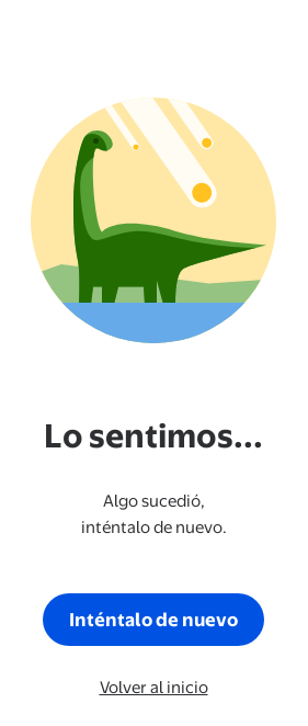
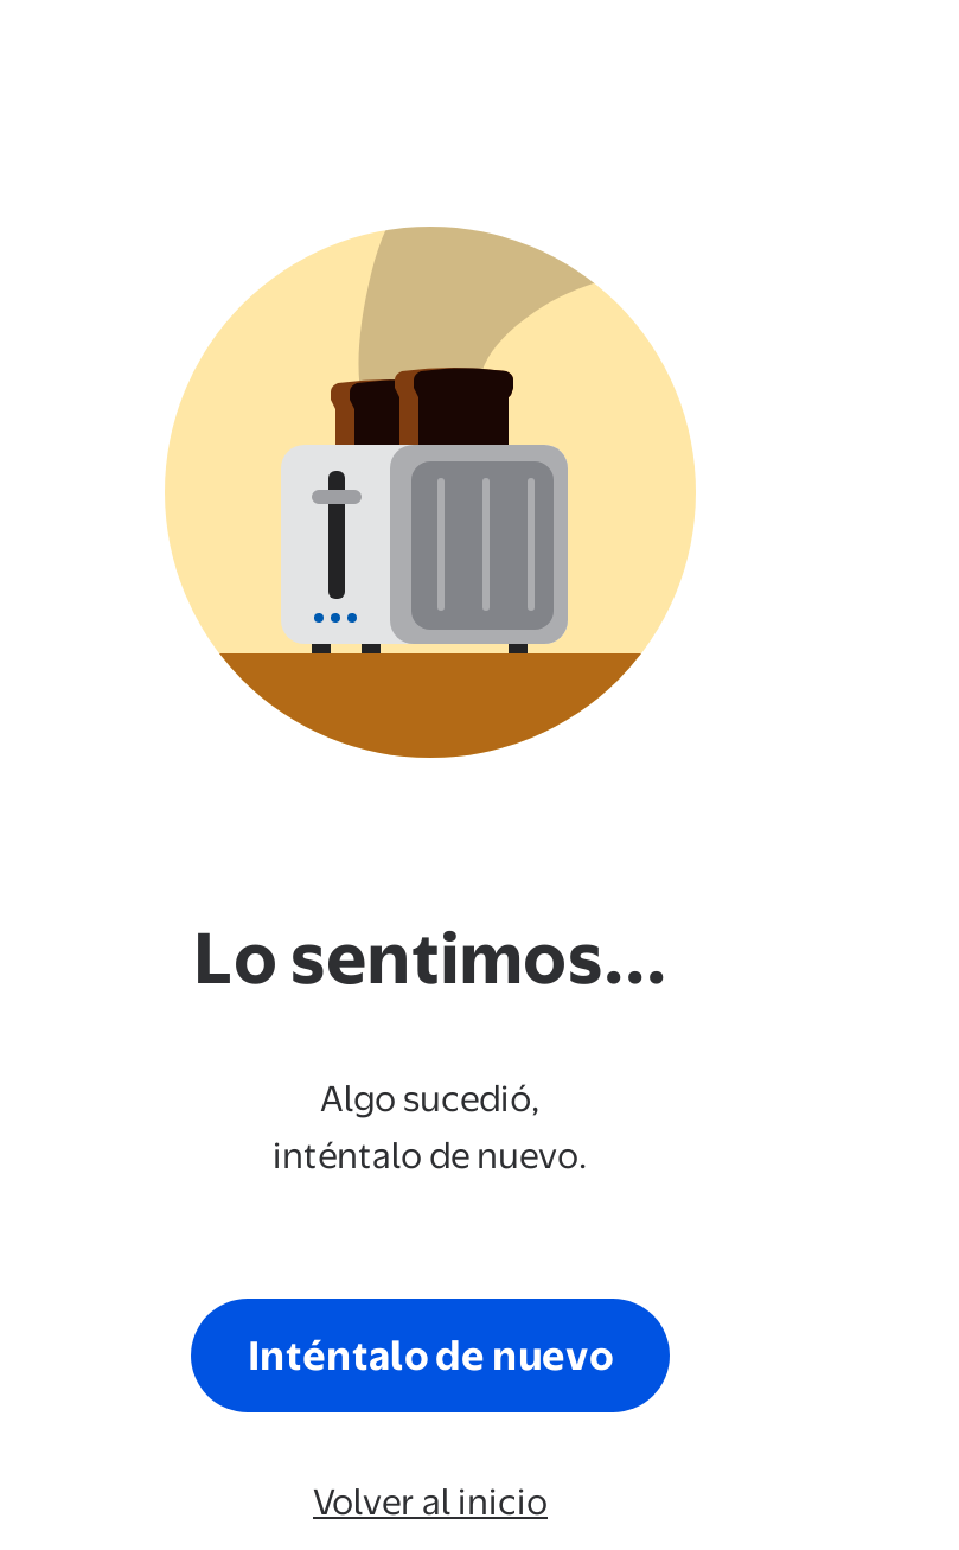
- [image]
+ [image]
